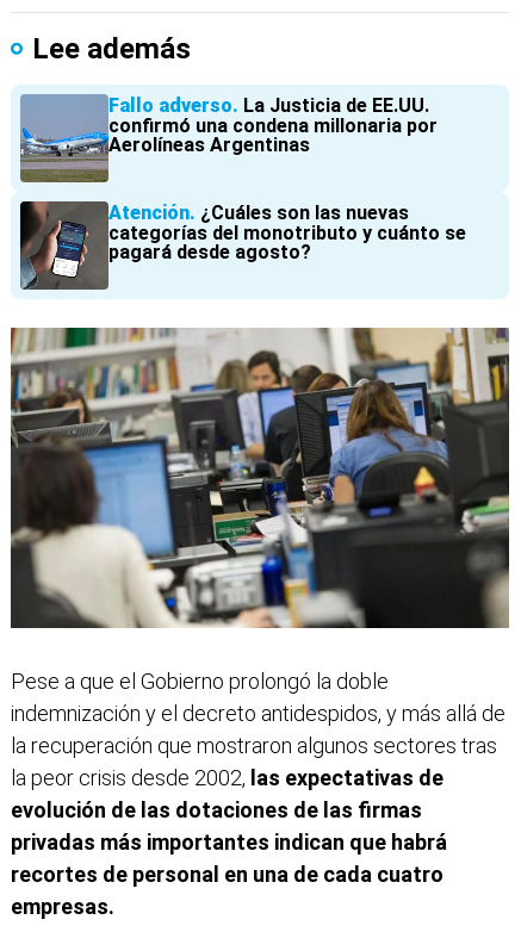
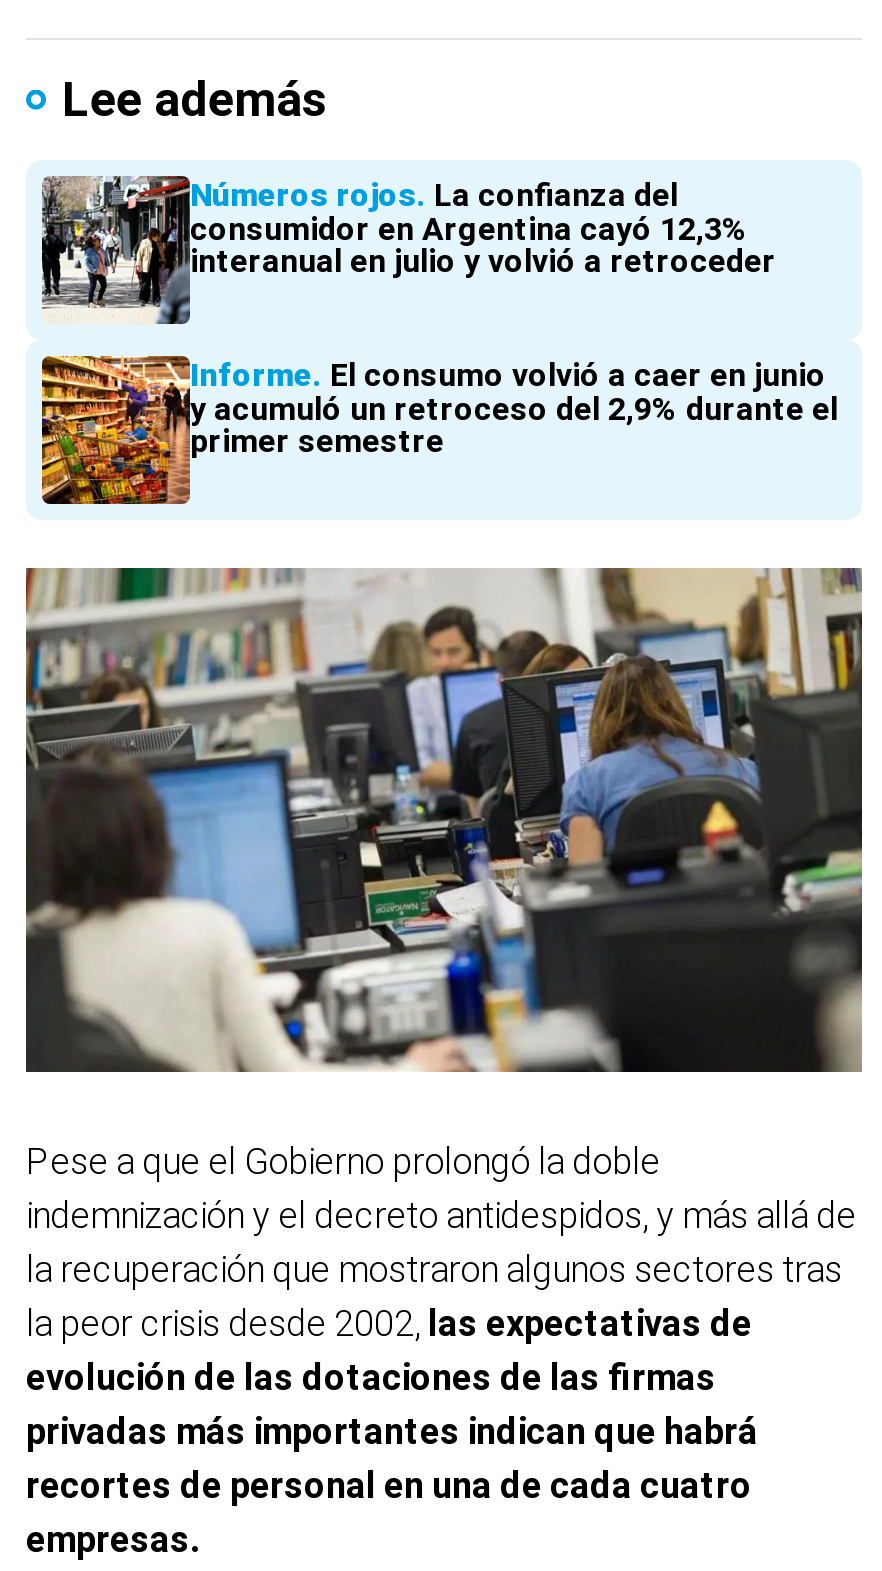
- [image]
- Fallo adverso La Justicia de EE.UU.
- confirmó una condena millonaria por
- Aerolíneas Argentinas
+ [image]
+ Números rojos La confianza del
+ consumidor en Argentina cayó 12,3%
+ interanual en julio y volvió a retroceder

- [image]
- Atención ¿Cuáles son las nuevas
- categorías del monotributo y cuánto se
- pagará desde agosto?
+ [image]
+ Informe El consumo volvió a caer en junio
+ y acumuló un retroceso del 2,9% durante el
+ primer semestre
